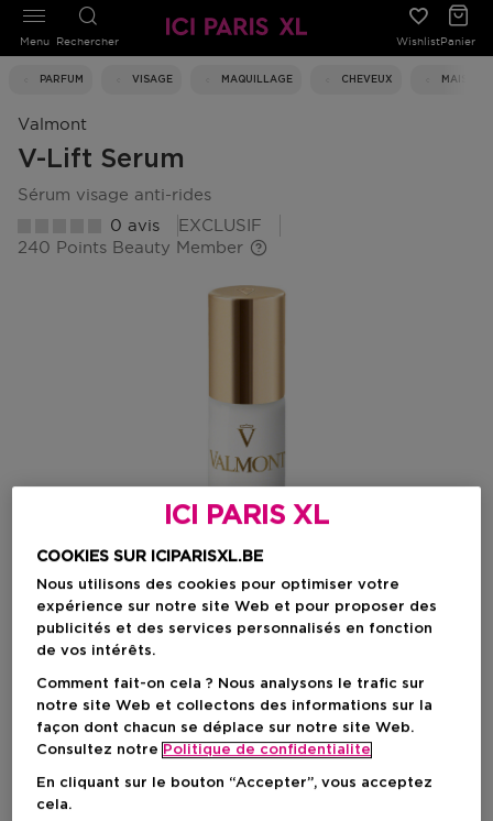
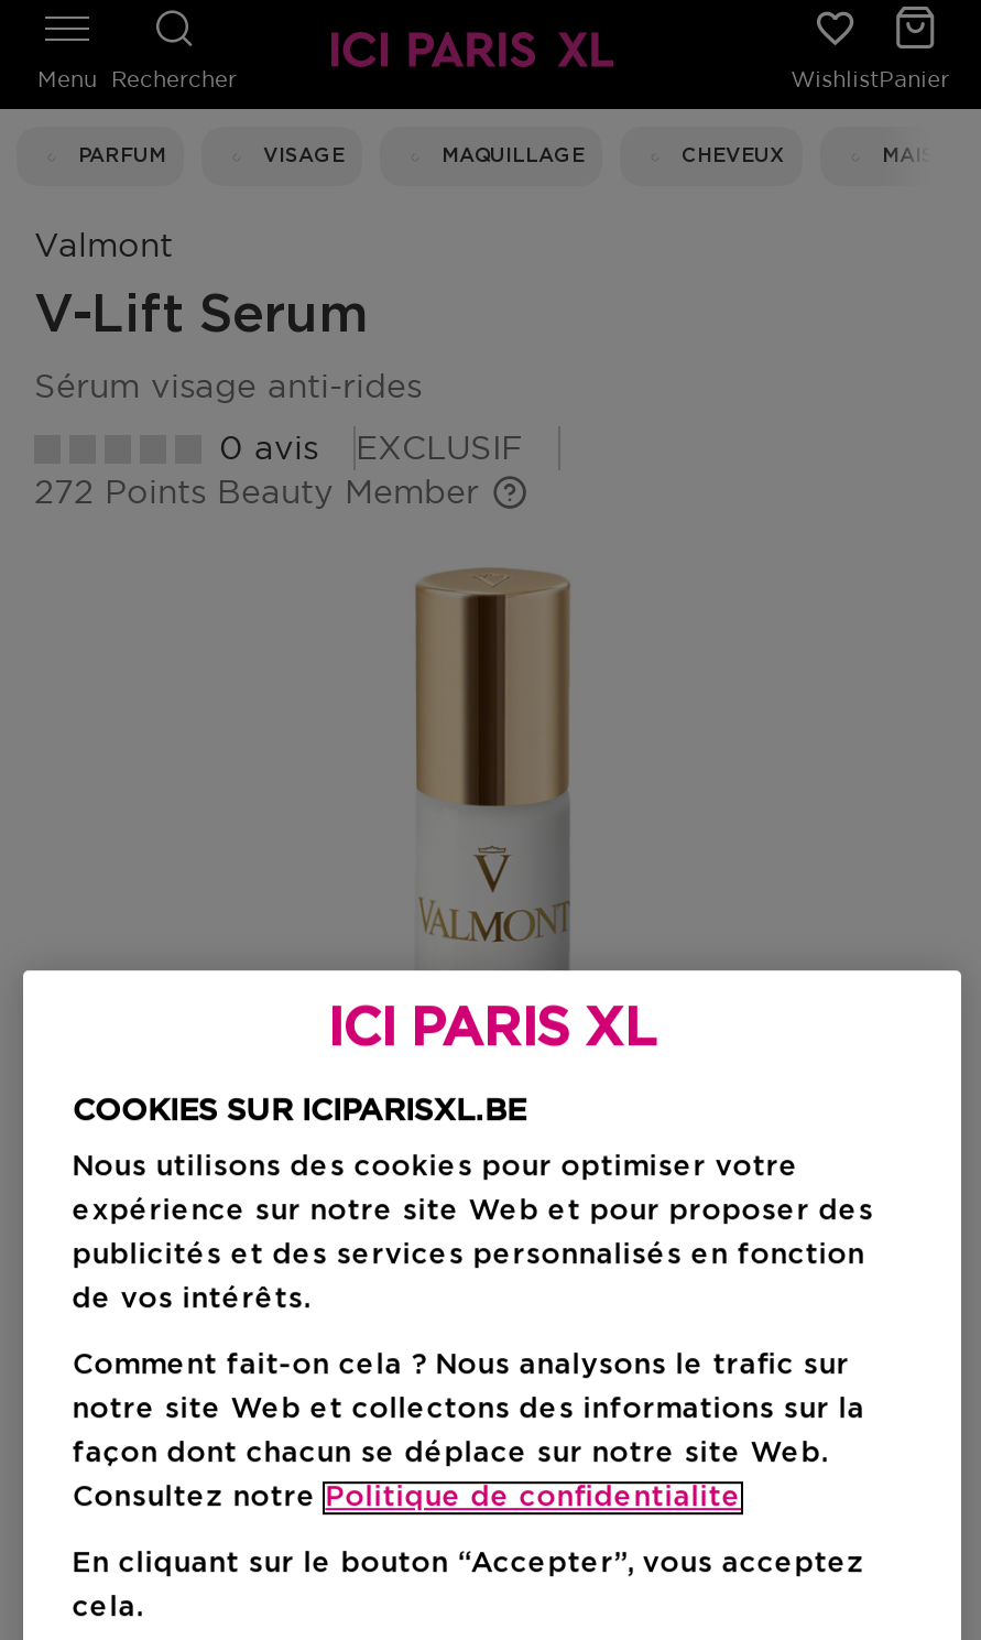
- 240 Points Beauty Member
+ 272 Points Beauty Member
